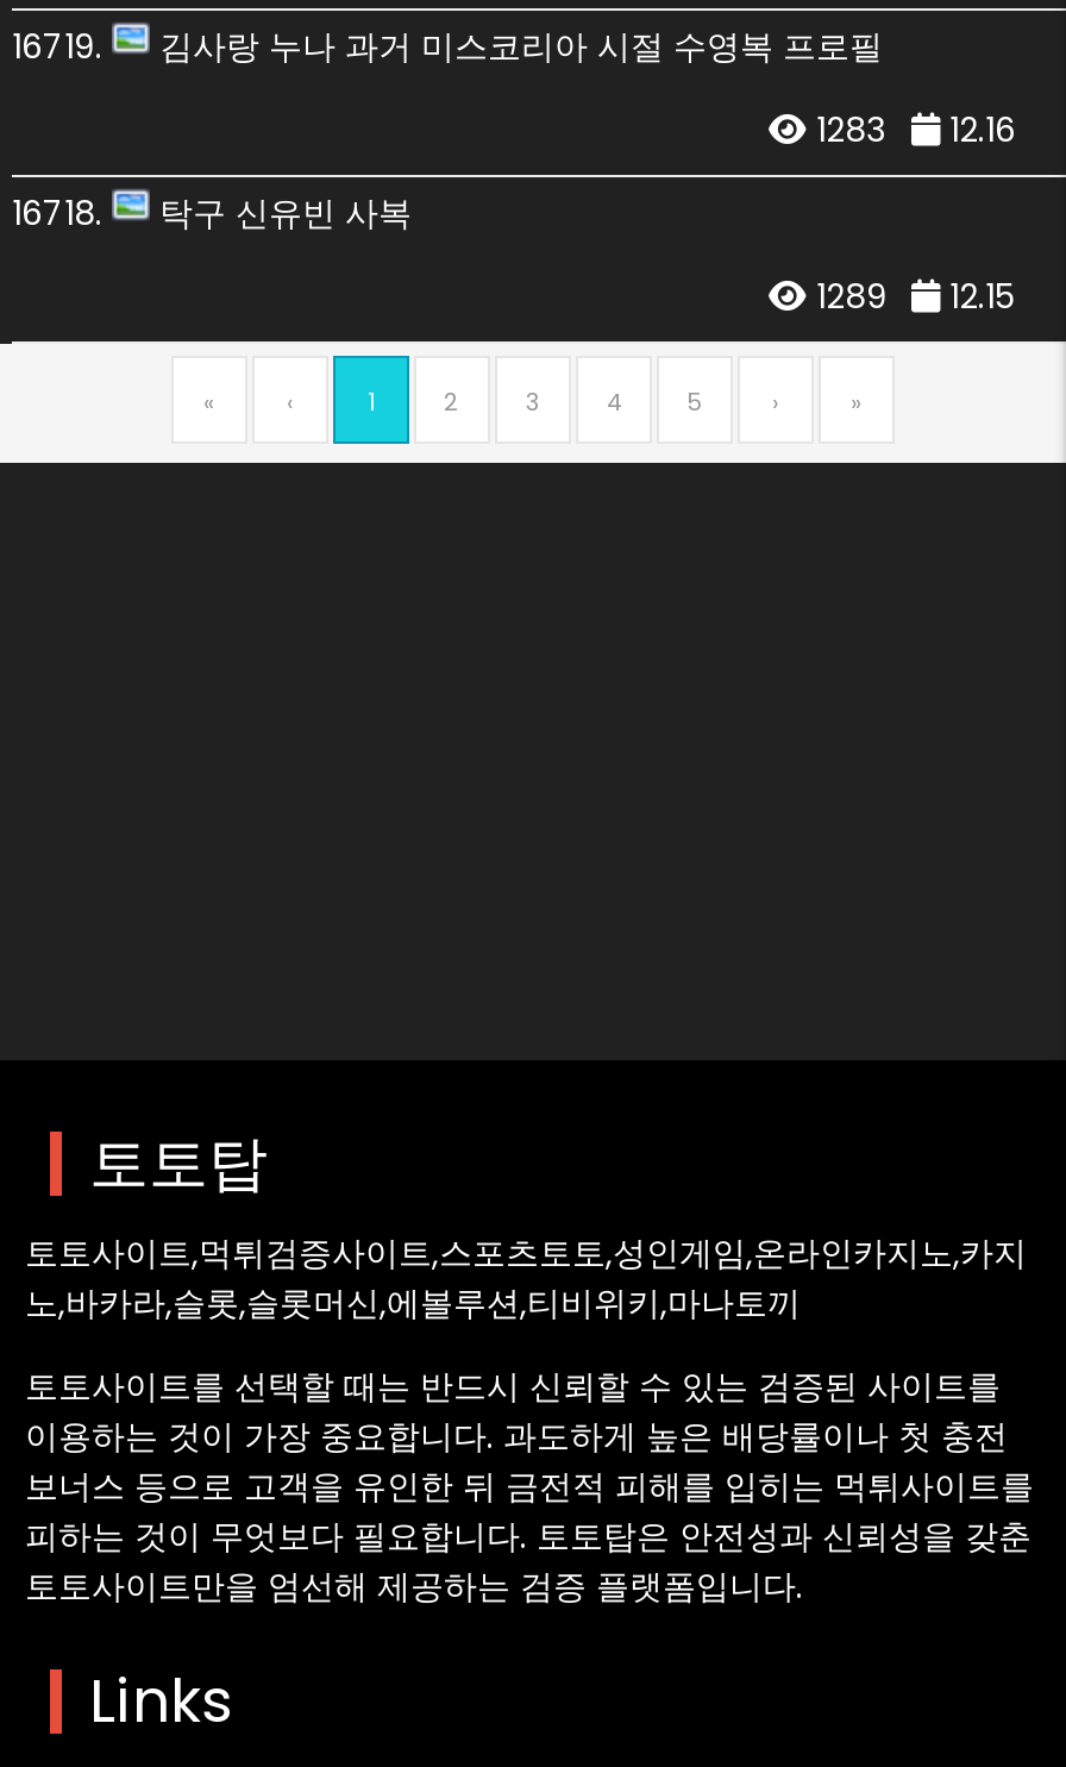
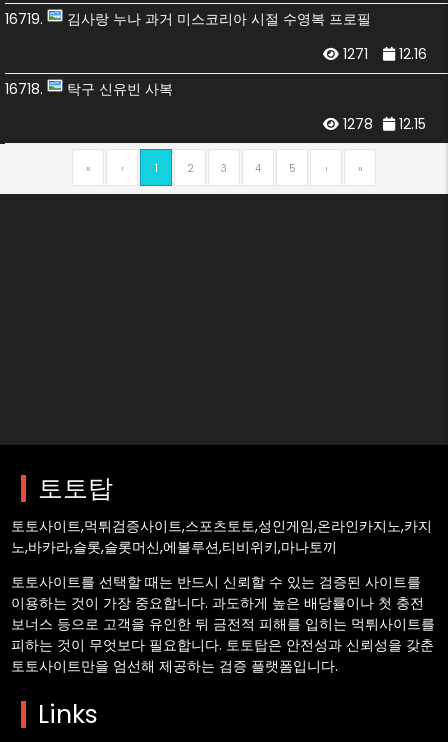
- 1283 12.16
+ 1271 12.16

- 1289 12.15
+ 1278 12.15
